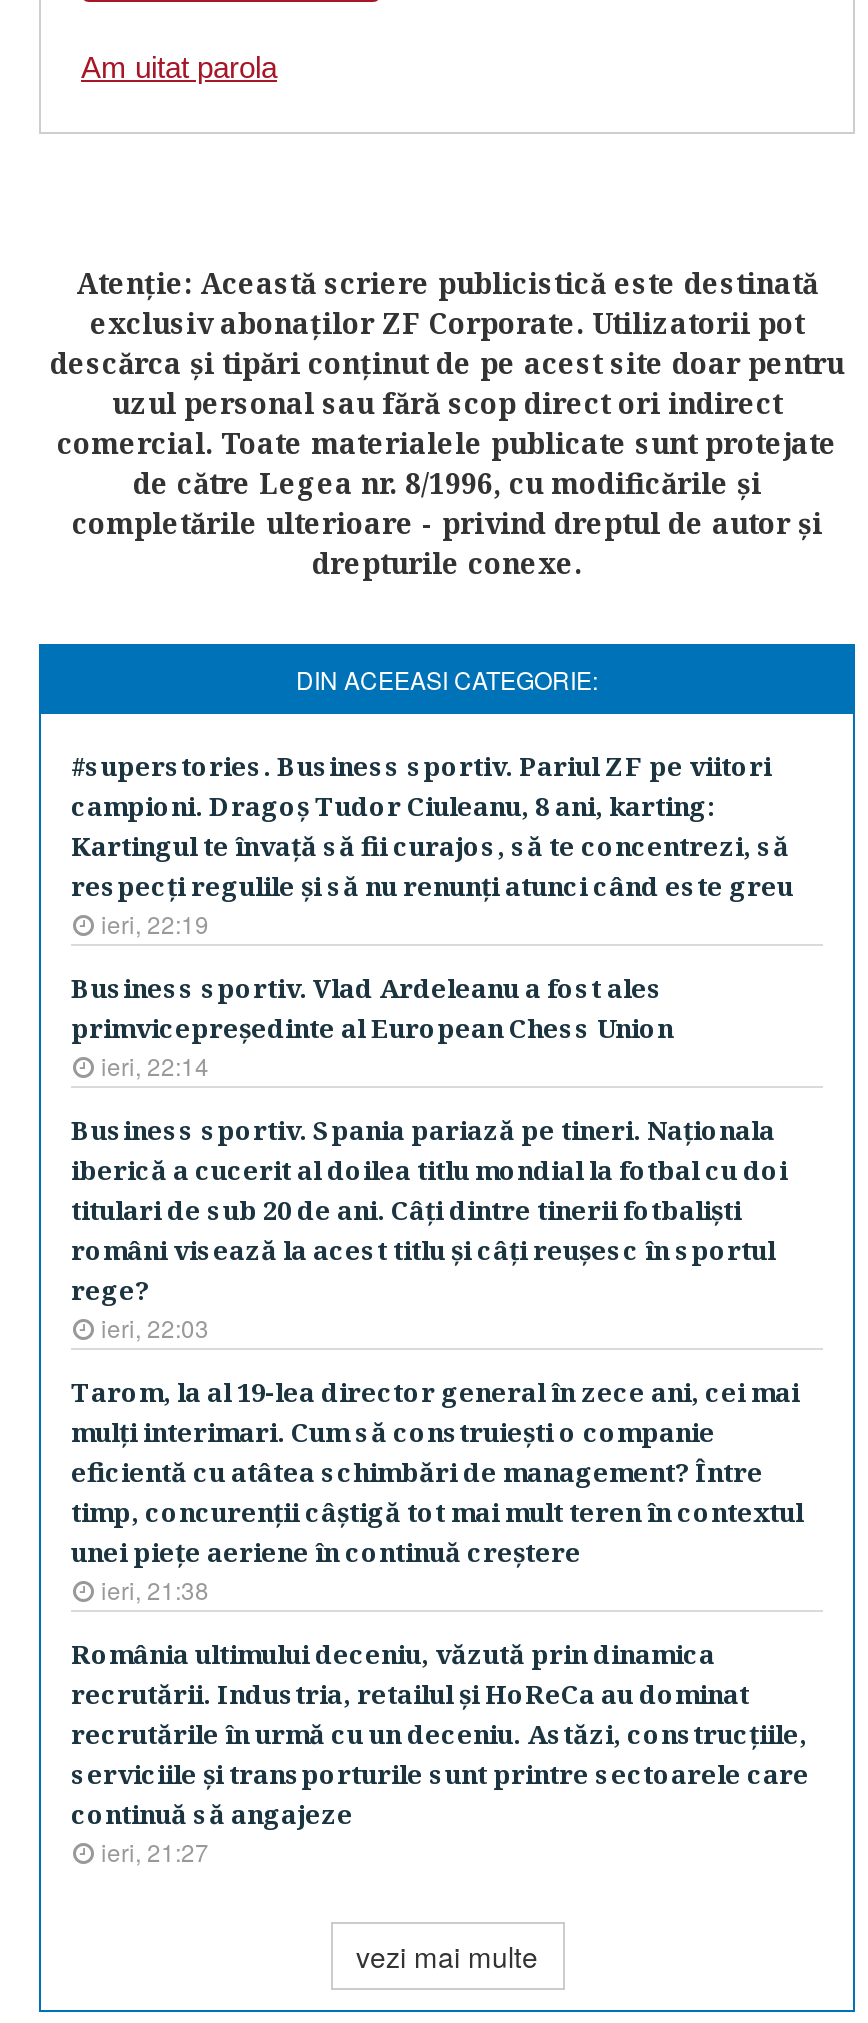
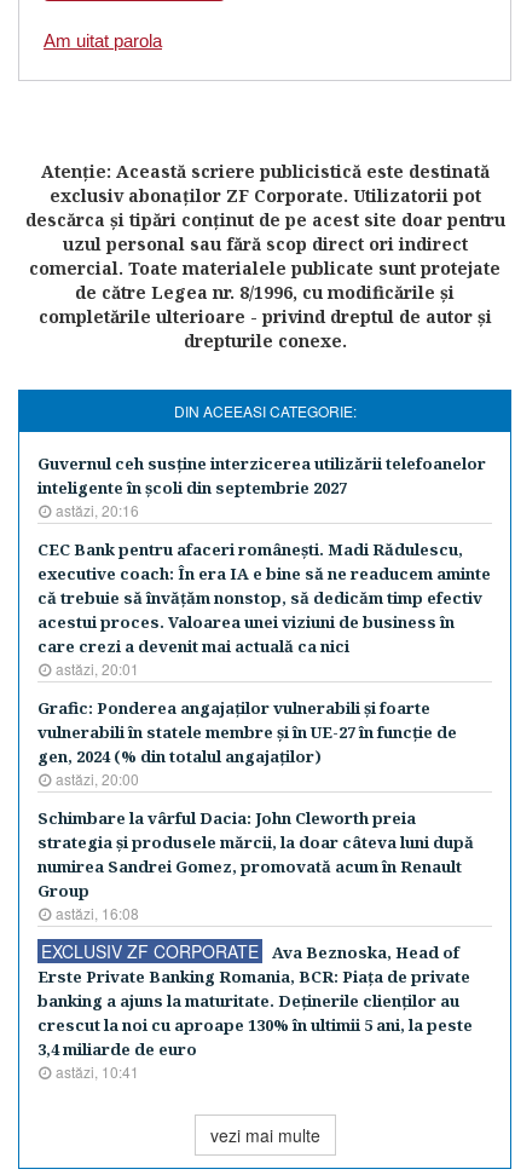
- #superstories. Business sportiv. Pariul ZF pe viitori
- campioni. Dragoş Tudor Ciuleanu, 8 ani, karting:
- Kartingul te învaţă să fii curajos, să te concentrezi, să
- respecţi regulile şi să nu renunţi atunci când este greu
- ieri, 22:19
+ Guvernul ceh susţine interzicerea utilizării telefoanelor
+ inteligente în şcoli din septembrie 2027
+ astăzi, 20:16

- Business sportiv. Vlad Ardeleanu a fost ales
- primvicepreşedinte al European Chess Union
- ieri, 22:14
+ CEC Bank pentru afaceri româneşti. Madi Rădulescu,
+ executive coach: În era IA e bine să ne readucem aminte
+ că trebuie să învăţăm nonstop, să dedicăm timp efectiv
+ acestui proces. Valoarea unei viziuni de business în
+ care crezi a devenit mai actuală ca nici
+ astăzi, 20:01

- Business sportiv. Spania pariază pe tineri. Naţionala
- iberică a cucerit al doilea titlu mondial la fotbal cu doi
- titulari de sub 20 de ani. Câţi dintre tinerii fotbalişti
- români visează la acest titlu şi câţi reuşesc în sportul
- rege?
- ieri, 22:03
+ Grafic: Ponderea angajaţilor vulnerabili şi foarte
+ vulnerabili în statele membre şi în UE-27 în funcţie de
+ gen, 2024 (% din totalul angajaţilor)
+ astăzi, 20:00

- Tarom, la al 19-lea director general în zece ani, cei mai
- mulţi interimari. Cum să construieşti o companie
- eficientă cu atâtea schimbări de management? Între
- timp, concurenţii câştigă tot mai mult teren în contextul
- unei pieţe aeriene în continuă creştere
- ieri, 21:38
+ Schimbare la vârful Dacia: John Cleworth preia
+ strategia şi produsele mărcii, la doar câteva luni după
+ numirea Sandrei Gomez, promovată acum în Renault
+ Group
+ astăzi, 16:08

- România ultimului deceniu, văzută prin dinamica
- recrutării. Industria, retailul şi HoReCa au dominat
- recrutările în urmă cu un deceniu. Astăzi, construcţiile,
- serviciile şi transporturile sunt printre sectoarele care
- continuă să angajeze
- ieri, 21:27
+ EXCLUSIV ZF CORPORATE
+ Ava Beznoska, Head of
+ Erste Private Banking Romania, BCR: Piaţa de private
+ banking a ajuns la maturitate. Deţinerile clienţilor au
+ crescut la noi cu aproape 130% în ultimii 5 ani, la peste
+ 3,4 miliarde de euro
+ astăzi, 10:41
